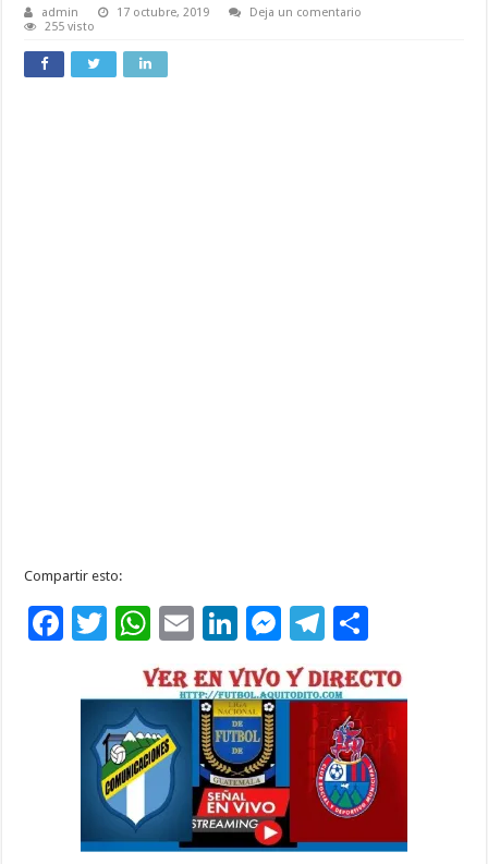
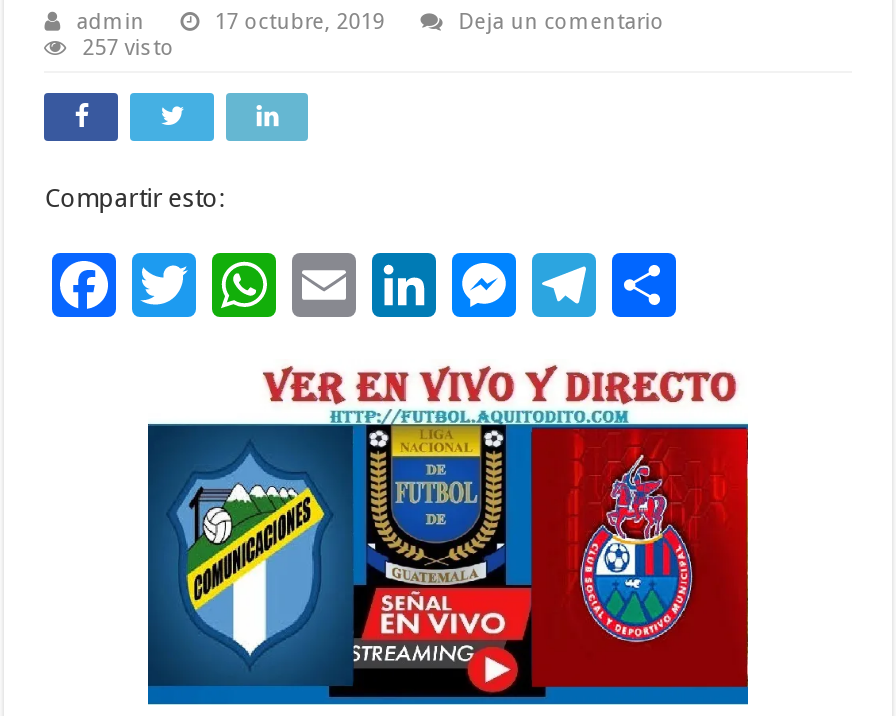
- 255 visto
+ 257 visto
